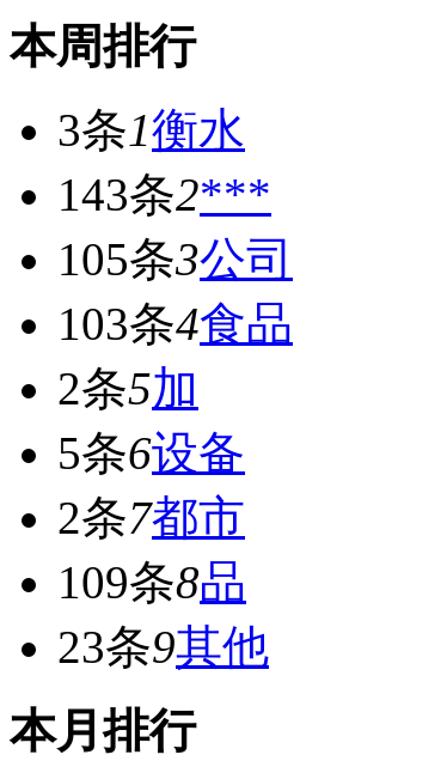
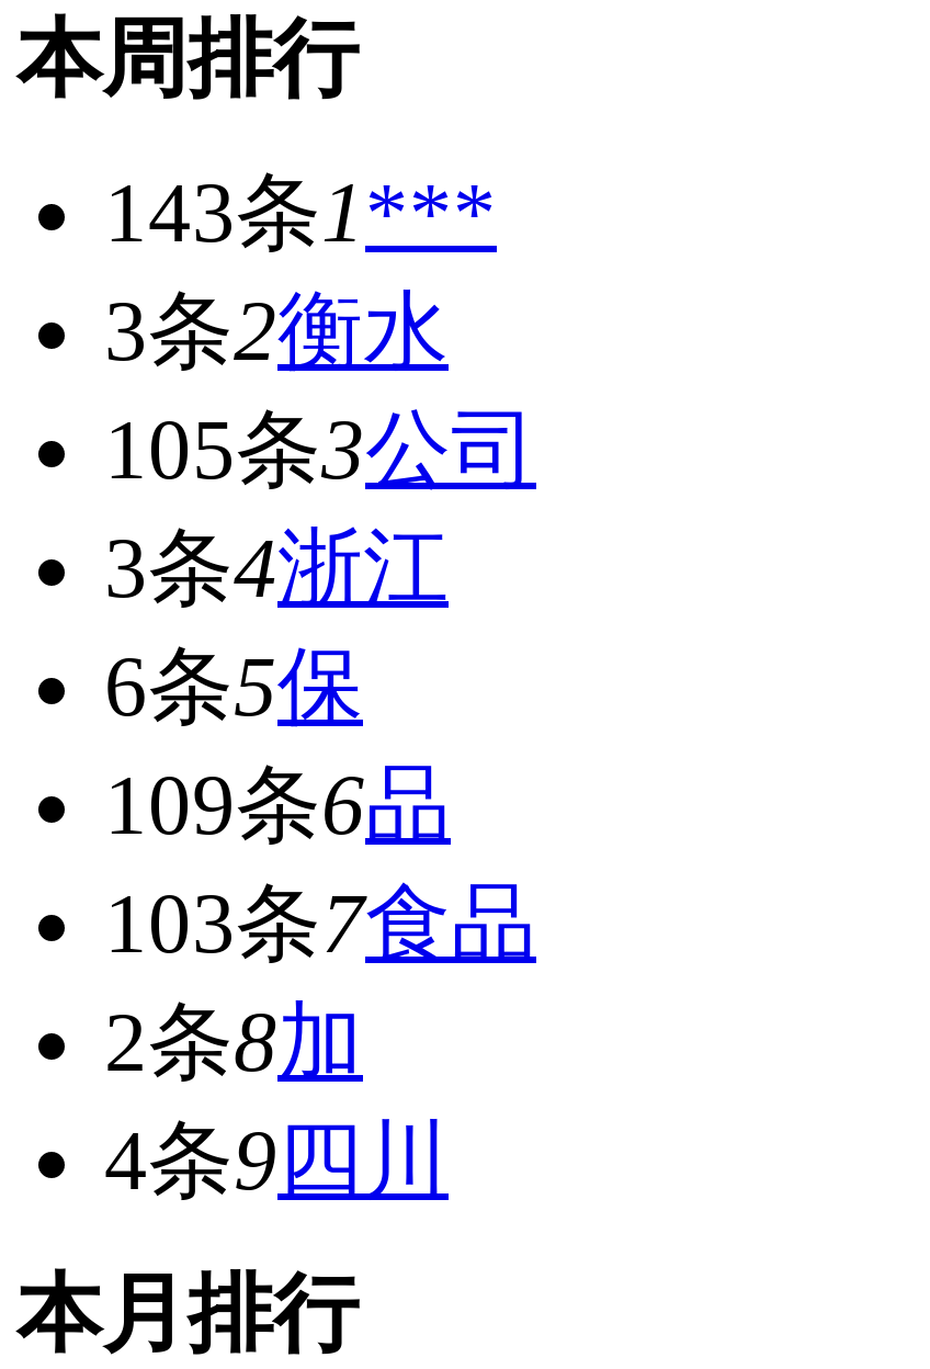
- 3条1衡水
- 143条2***
+ 143条1 ***
+ 3条2衡水

- 103条4食品
- 2条5加
- 5条6设备
- 2条7都市
- 109条8品
- 23条9其他
+ 3条4浙江
+ 6条5保
+ 109条6品
+ 103条7食品
+ 2条8加
+ 4条9四川
